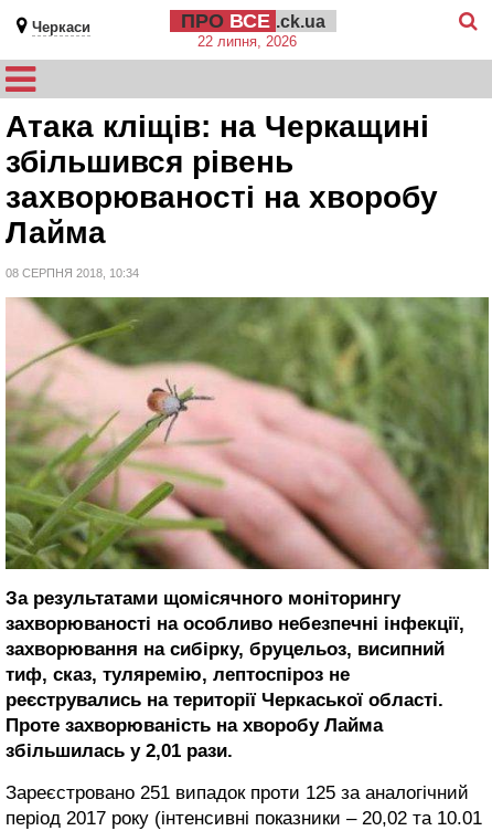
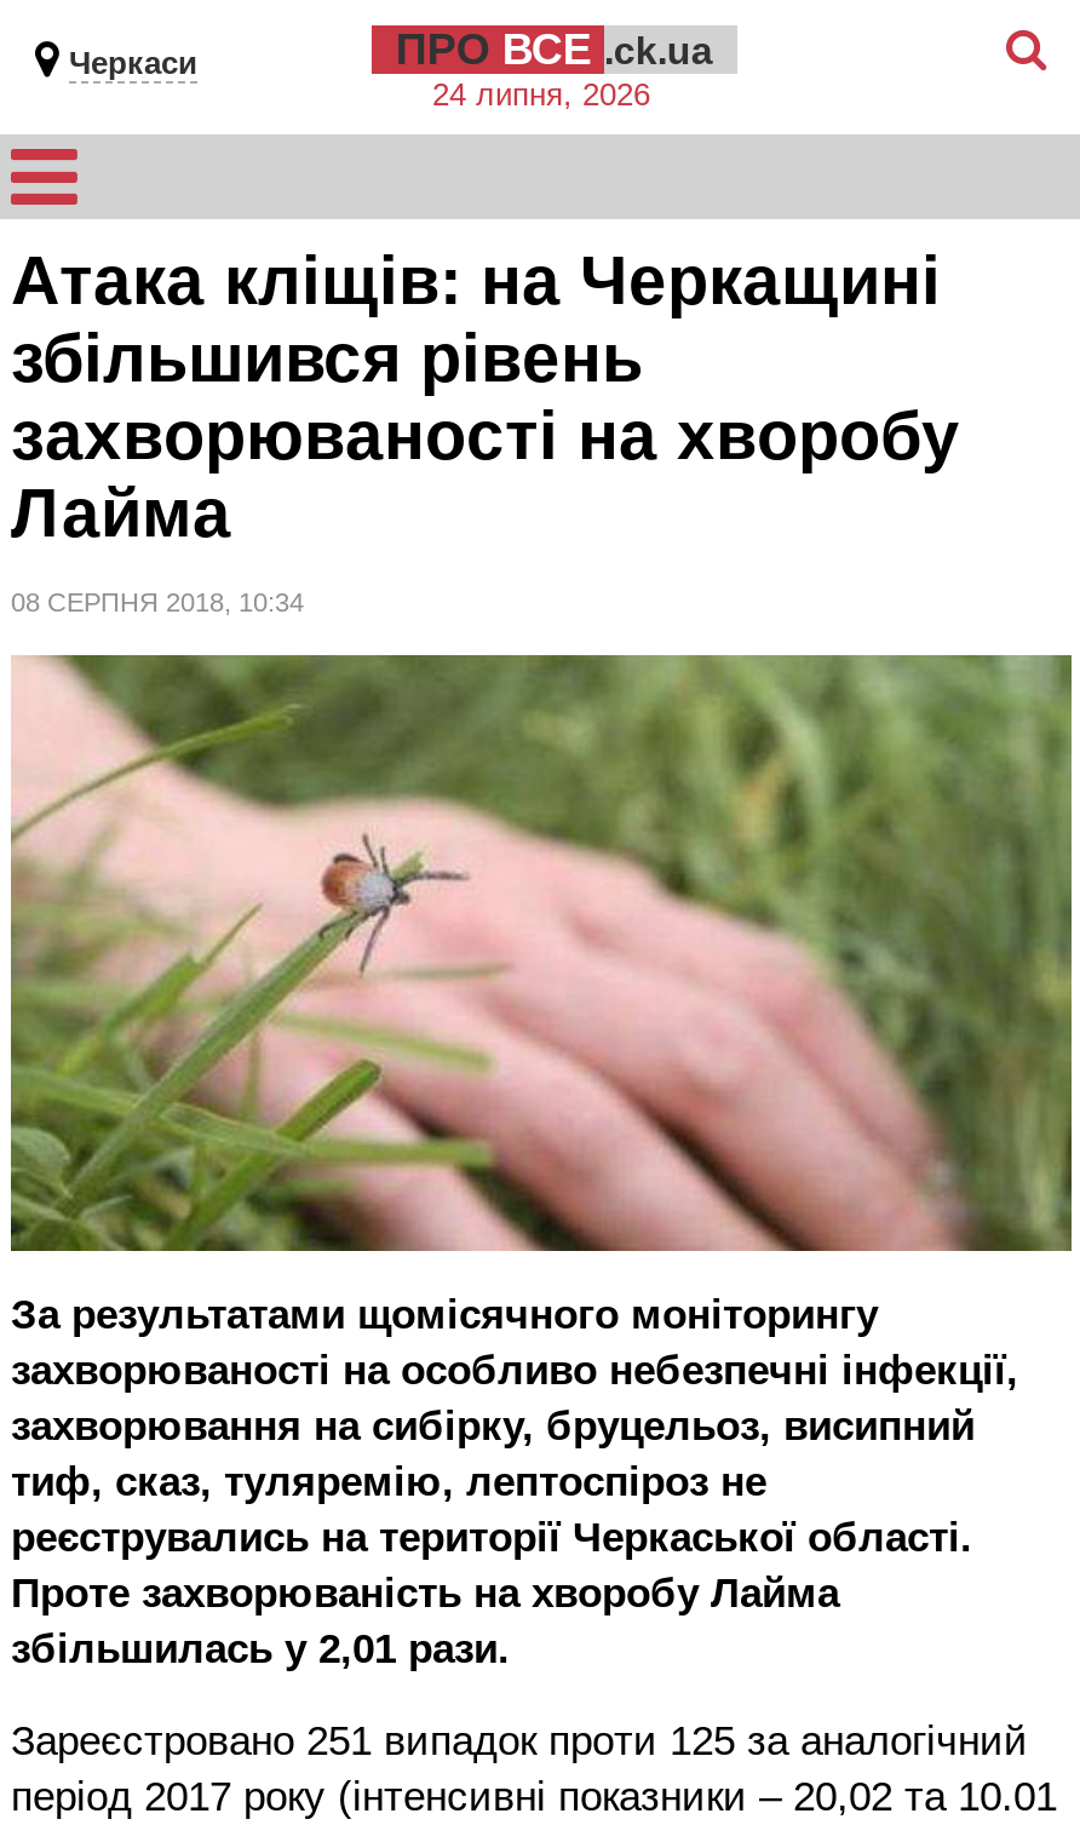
- 22 липня, 2026
+ 24 липня, 2026
